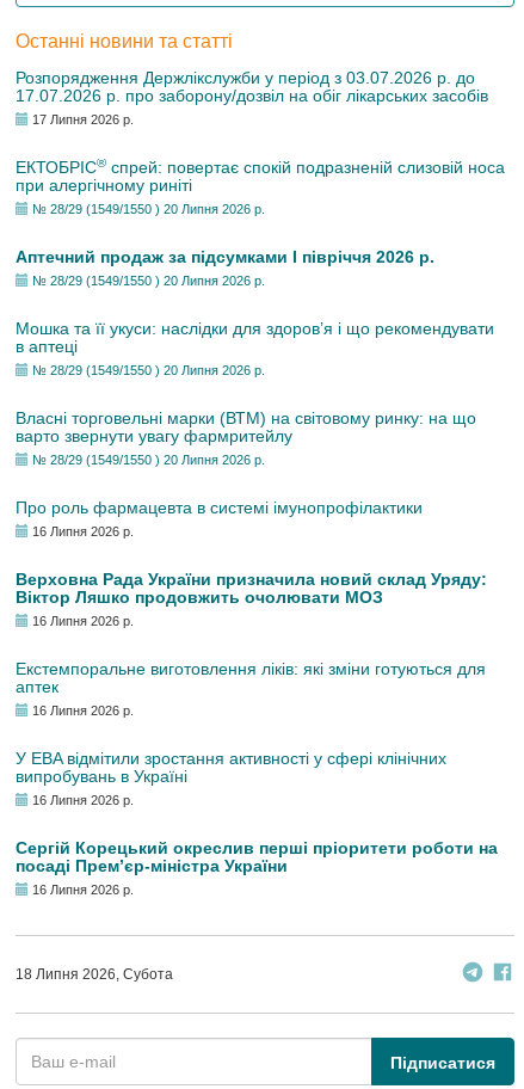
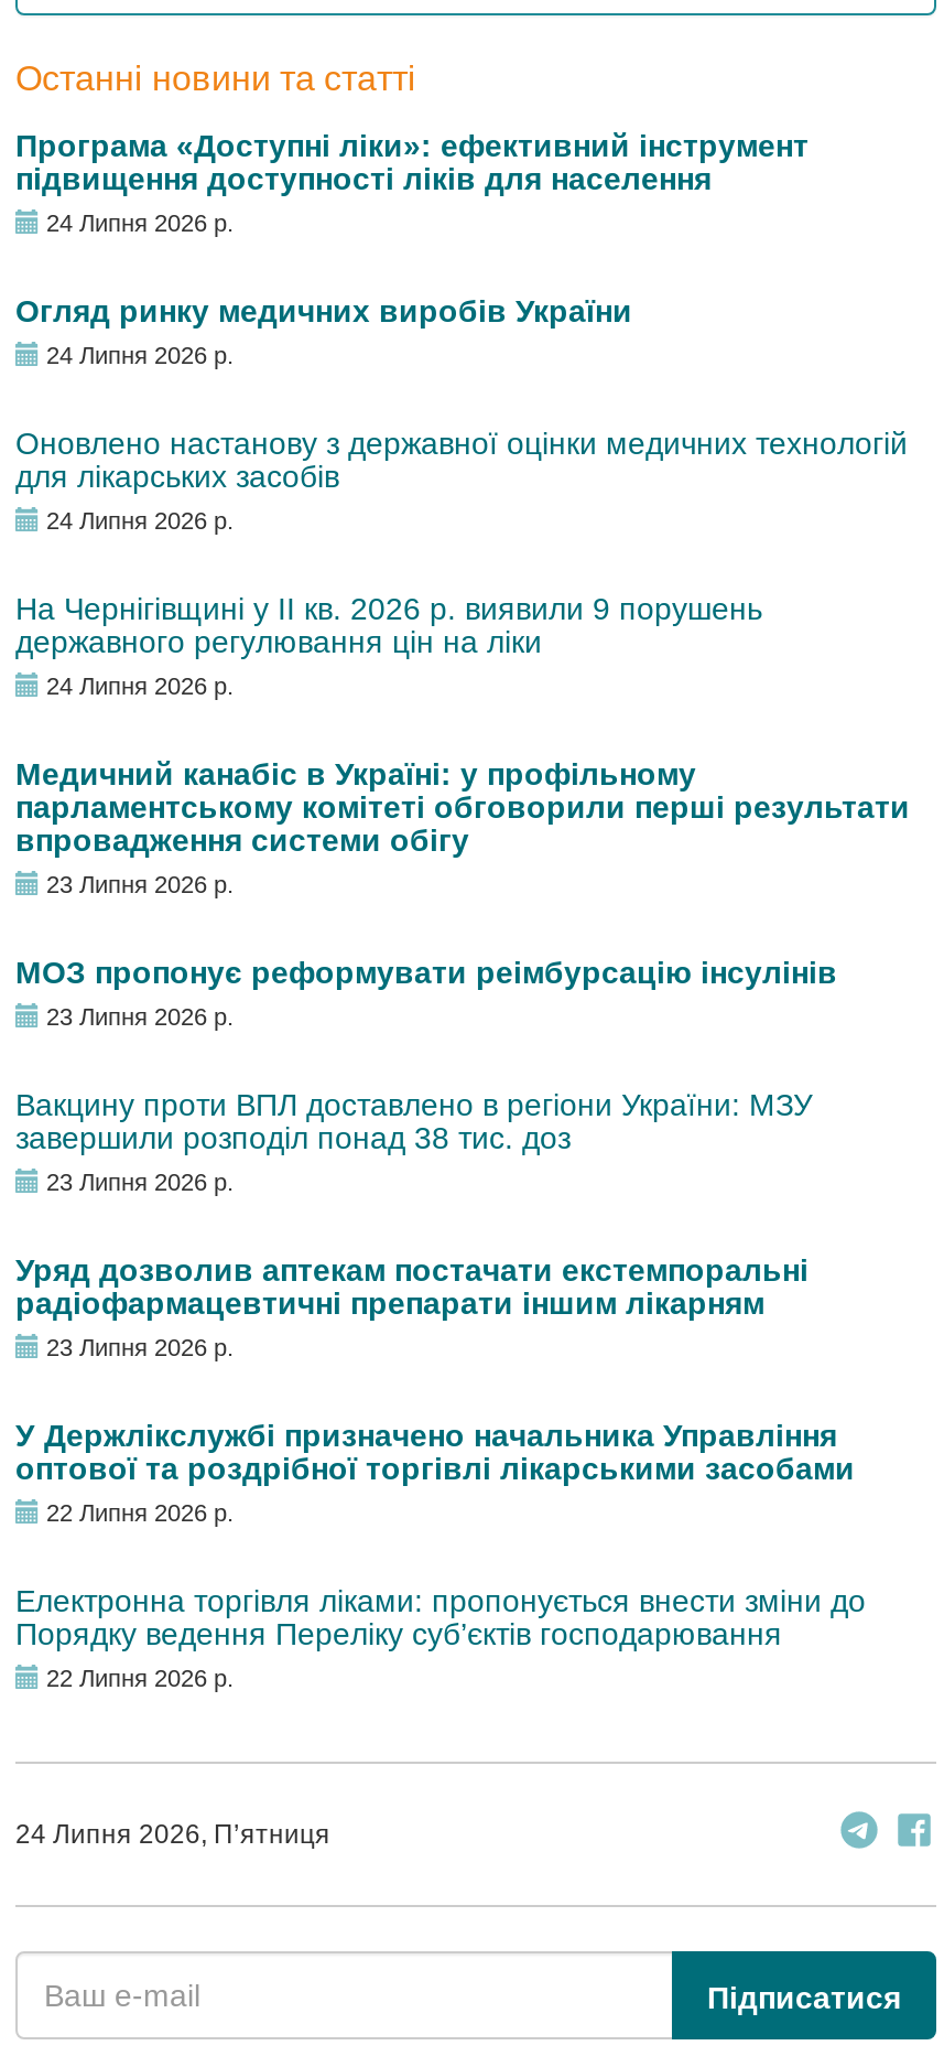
- Розпорядження Держлікслужби у період з 03.07.2026 р. до
- 17.07.2026 р. про заборону/дозвіл на обіг лікарських засобів
- 17 Липня 2026 р.
+ Програма «Доступні ліки»: ефективний інструмент
+ підвищення доступності ліків для населення
+ 24 Липня 2026 р.

- ЕКТОБРІС® спрей: повертає спокій подразненій слизовій носа
- при алергічному риніті
- № 28/29 (1549/1550 ) 20 Липня 2026 р.
+ Огляд ринку медичних виробів України
+ 24 Липня 2026 р.

- Аптечний продаж за підсумками І півріччя 2026 р.
- № 28/29 (1549/1550 ) 20 Липня 2026 р.
+ Оновлено настанову з державної оцінки медичних технологій
+ для лікарських засобів
+ 24 Липня 2026 р.

- Мошка та її укуси: наслідки для здоров’я і що рекомендувати
- в аптеці
- № 28/29 (1549/1550 ) 20 Липня 2026 р.
+ На Чернігівщині у ІІ кв. 2026 р. виявили 9 порушень
+ державного регулювання цін на ліки
+ 24 Липня 2026 р.

- Власні торговельні марки (ВТМ) на світовому ринку: на що
- варто звернути увагу фармритейлу
- № 28/29 (1549/1550 ) 20 Липня 2026 р.
+ Медичний канабіс в Україні: у профільному
+ парламентському комітеті обговорили перші результати
+ впровадження системи обігу
+ 23 Липня 2026 р.

- Про роль фармацевта в системі імунопрофілактики
- 16 Липня 2026 р.
+ МОЗ пропонує реформувати реімбурсацію інсулінів
+ 23 Липня 2026 р.

- Верховна Рада України призначила новий склад Уряду:
- Віктор Ляшко продовжить очолювати МОЗ
- 16 Липня 2026 р.
+ Вакцину проти ВПЛ доставлено в регіони України: МЗУ
+ завершили розподіл понад 38 тис. доз
+ 23 Липня 2026 р.

- Екстемпоральне виготовлення ліків: які зміни готуються для
- аптек
- 16 Липня 2026 р.
+ Уряд дозволив аптекам постачати екстемпоральні
+ радіофармацевтичні препарати іншим лікарням
+ 23 Липня 2026 р.

- У EBA відмітили зростання активності у сфері клінічних
- випробувань в Україні
- 16 Липня 2026 р.
+ У Держлікслужбі призначено начальника Управління
+ оптової та роздрібної торгівлі лікарськими засобами
+ 22 Липня 2026 р.

- Сергій Корецький окреслив перші пріоритети роботи на
- посаді Прем’єр-міністра України
- 16 Липня 2026 р.
+ Електронна торгівля ліками: пропонується внести зміни до
+ Порядку ведення Переліку суб’єктів господарювання
+ 22 Липня 2026 р.

- 18 Липня 2026, Субота
+ 24 Липня 2026, П’ятниця
